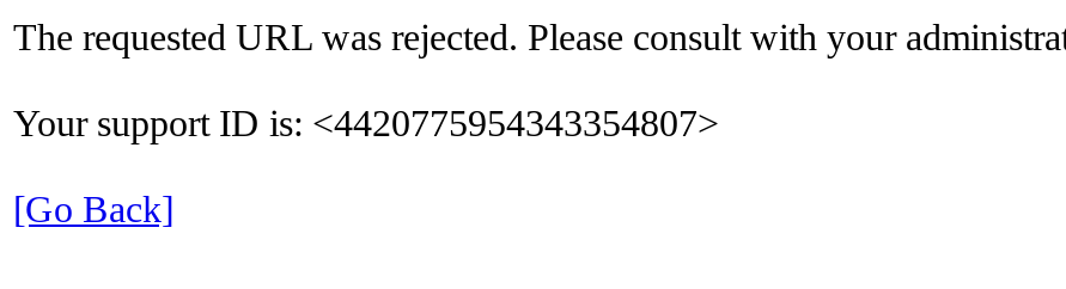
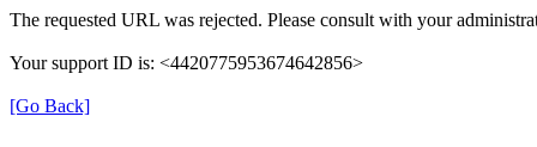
- Your support ID is: <4420775954343354807>
+ Your support ID is: <4420775953674642856>
